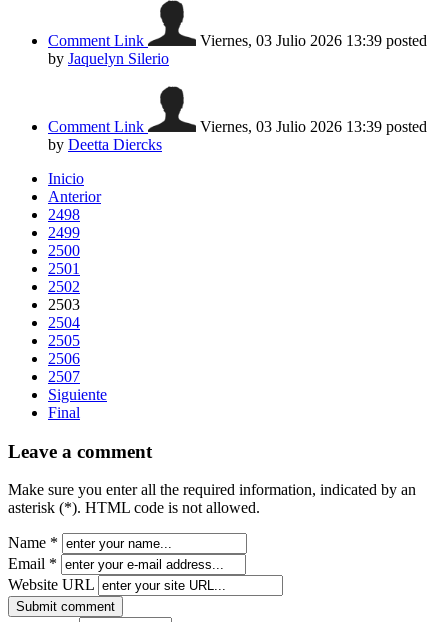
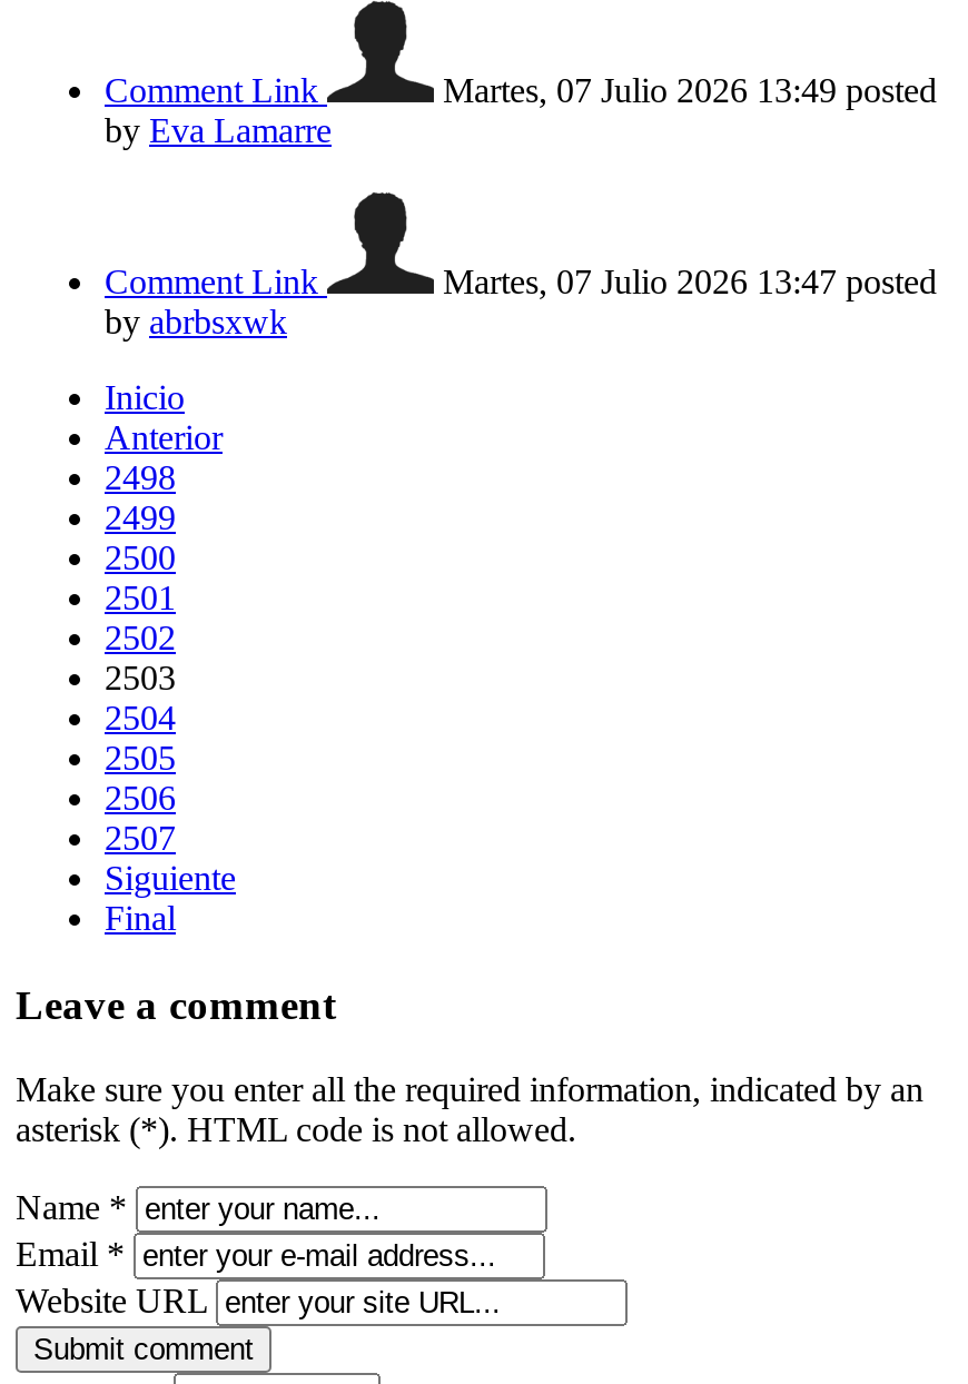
- Viernes, 03 Julio 2026 13:39 posted
+ Martes, 07 Julio 2026 13:49 posted

- by Jaquelyn Silerio
+ by Eva Lamarre

- Viernes, 03 Julio 2026 13:39 posted
- by Deetta Diercks
+ Martes, 07 Julio 2026 13:47 posted
+ by abrbsxwk
